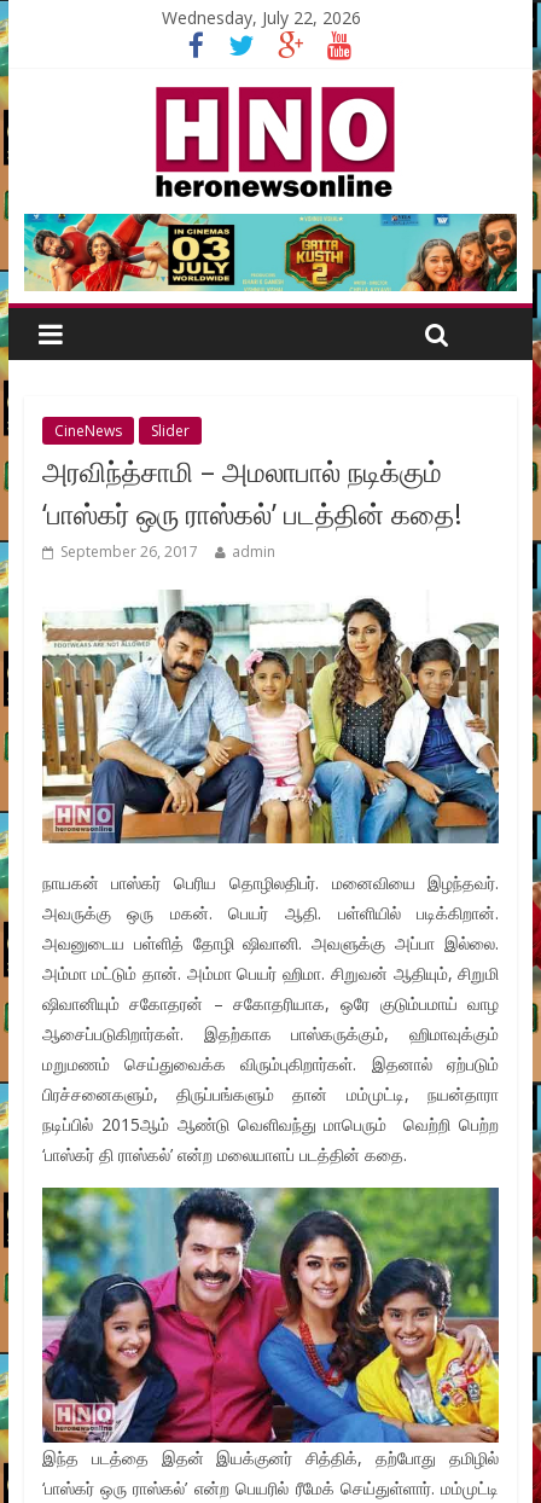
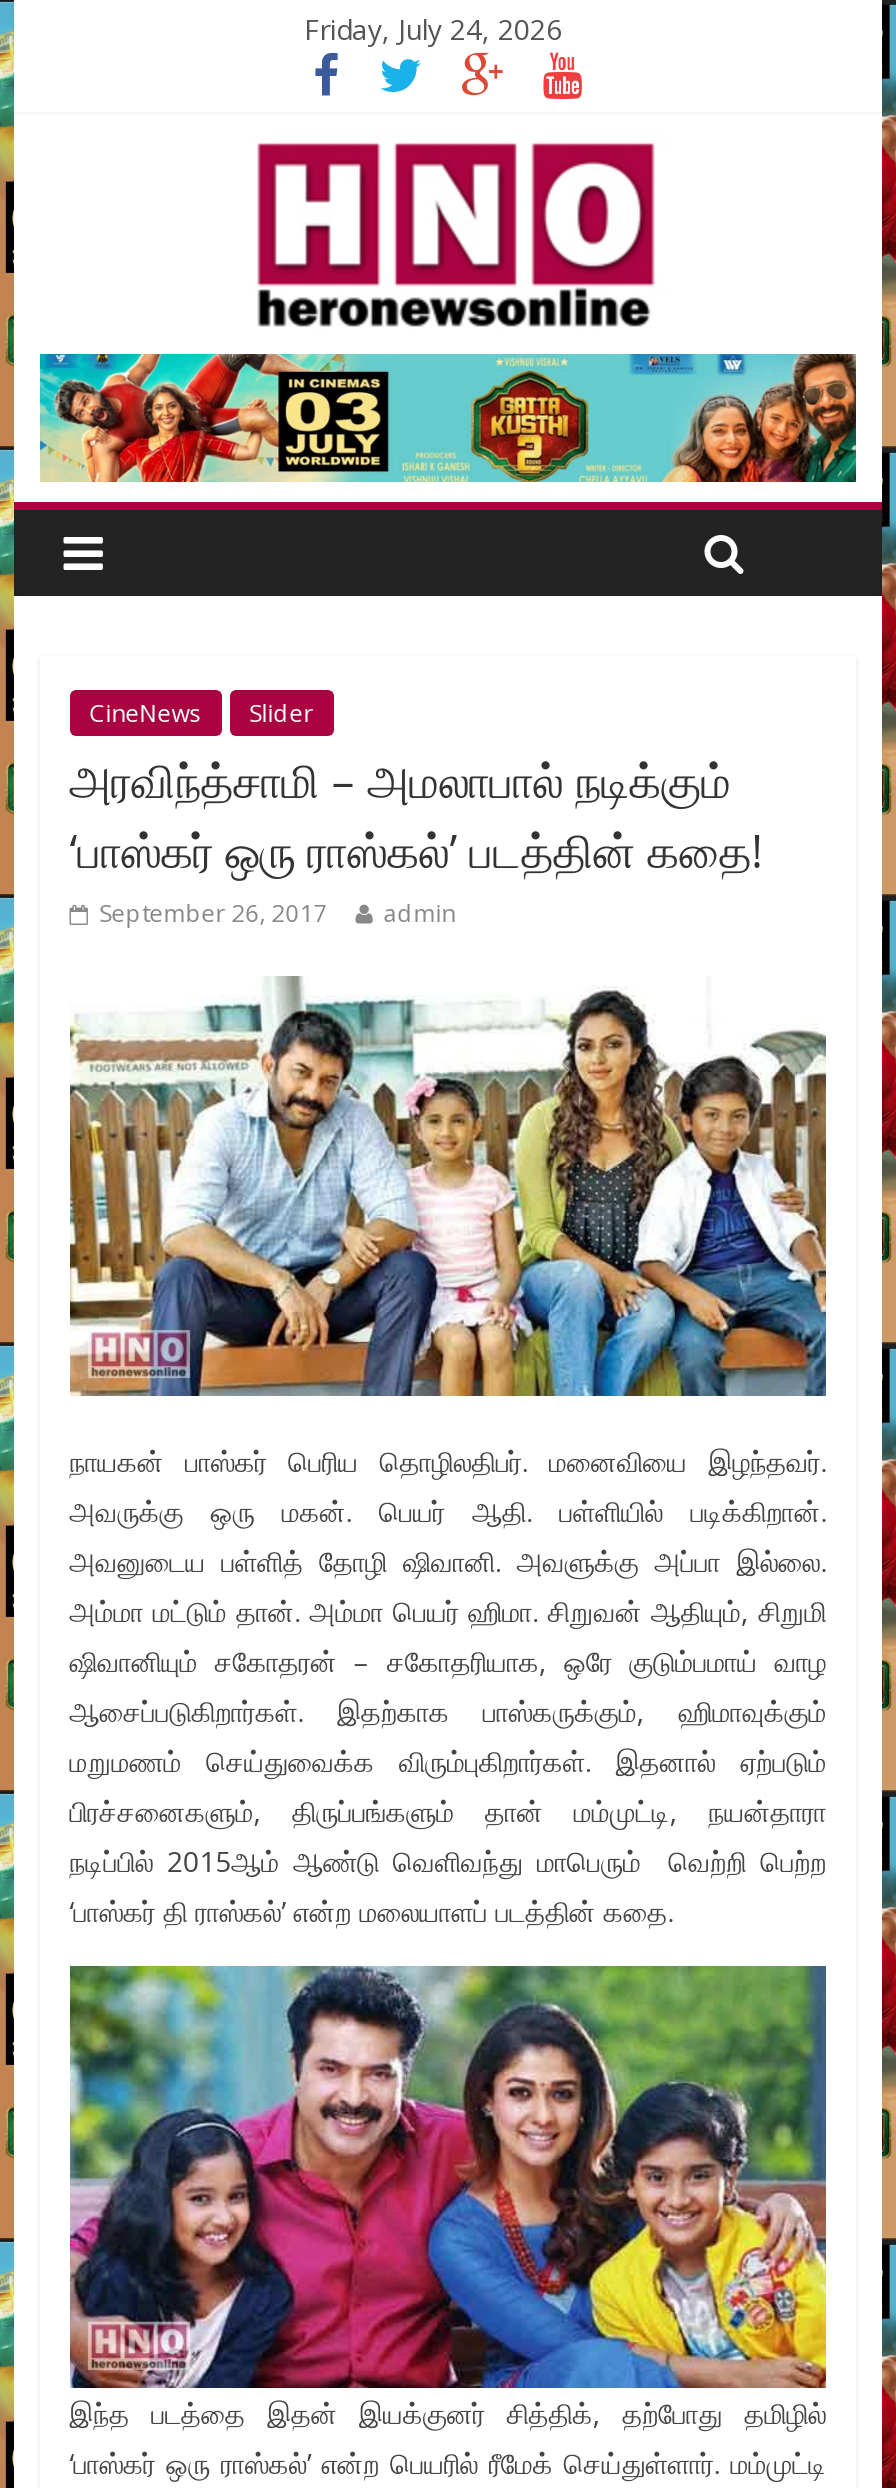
- Wednesday, July 22, 2026
+ Friday, July 24, 2026
